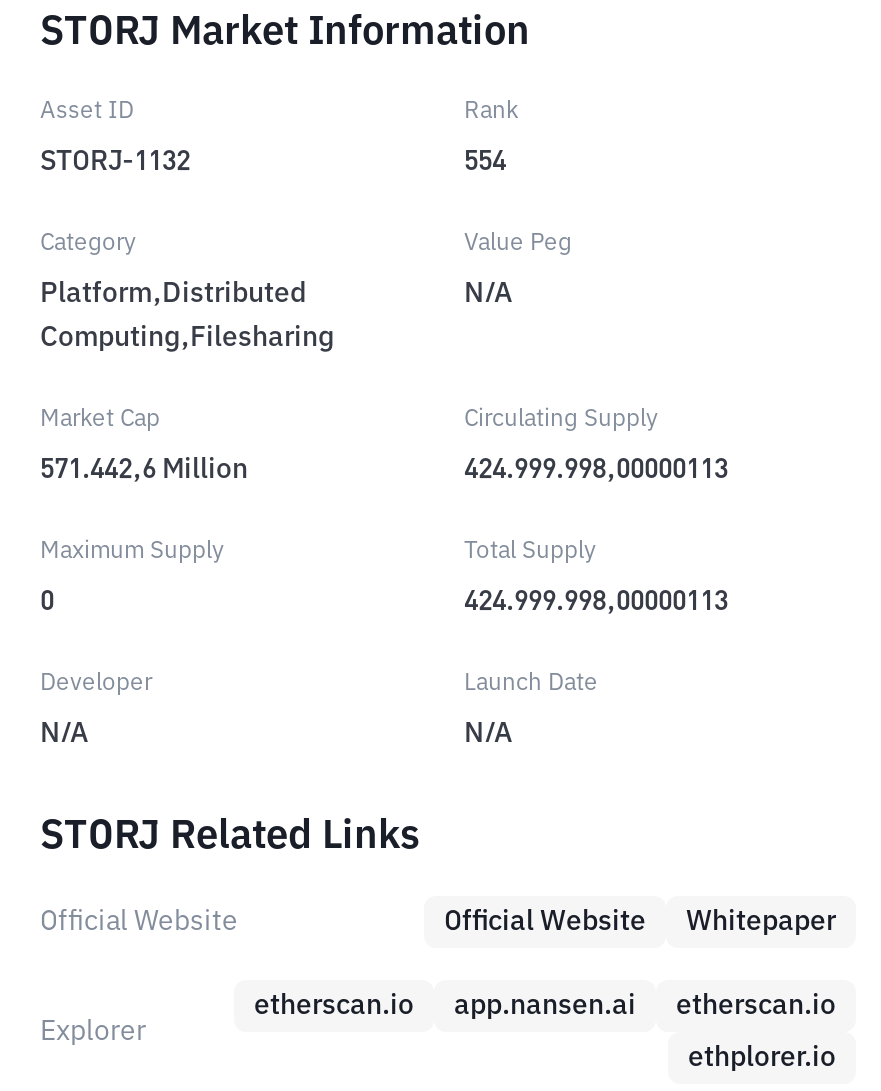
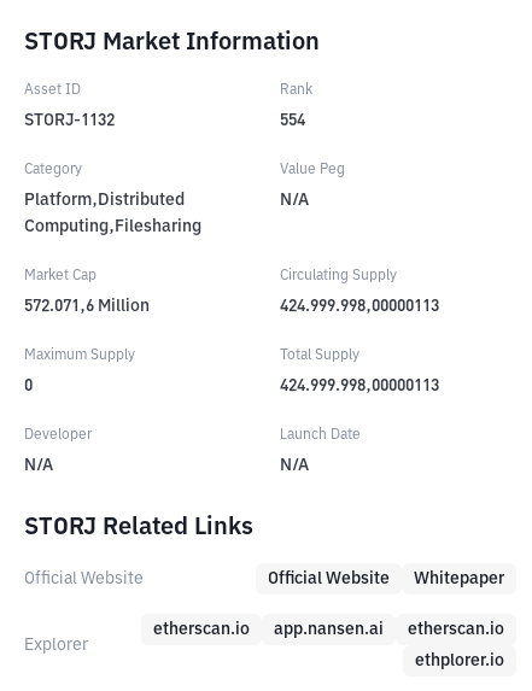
- 571.442,6 Million
+ 572.071,6 Million
